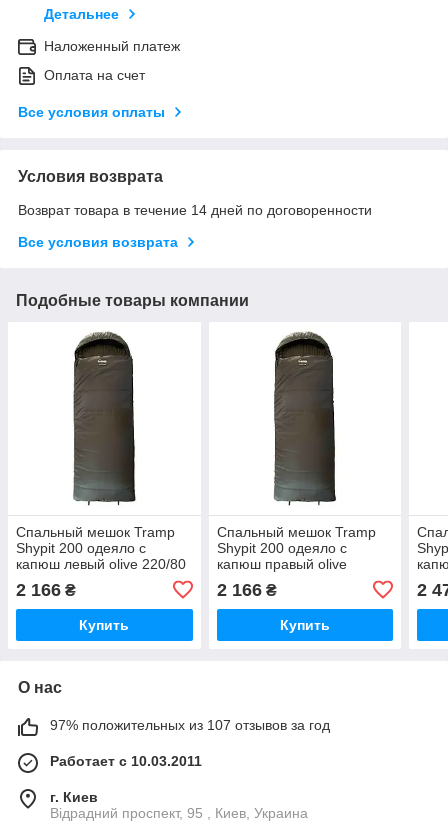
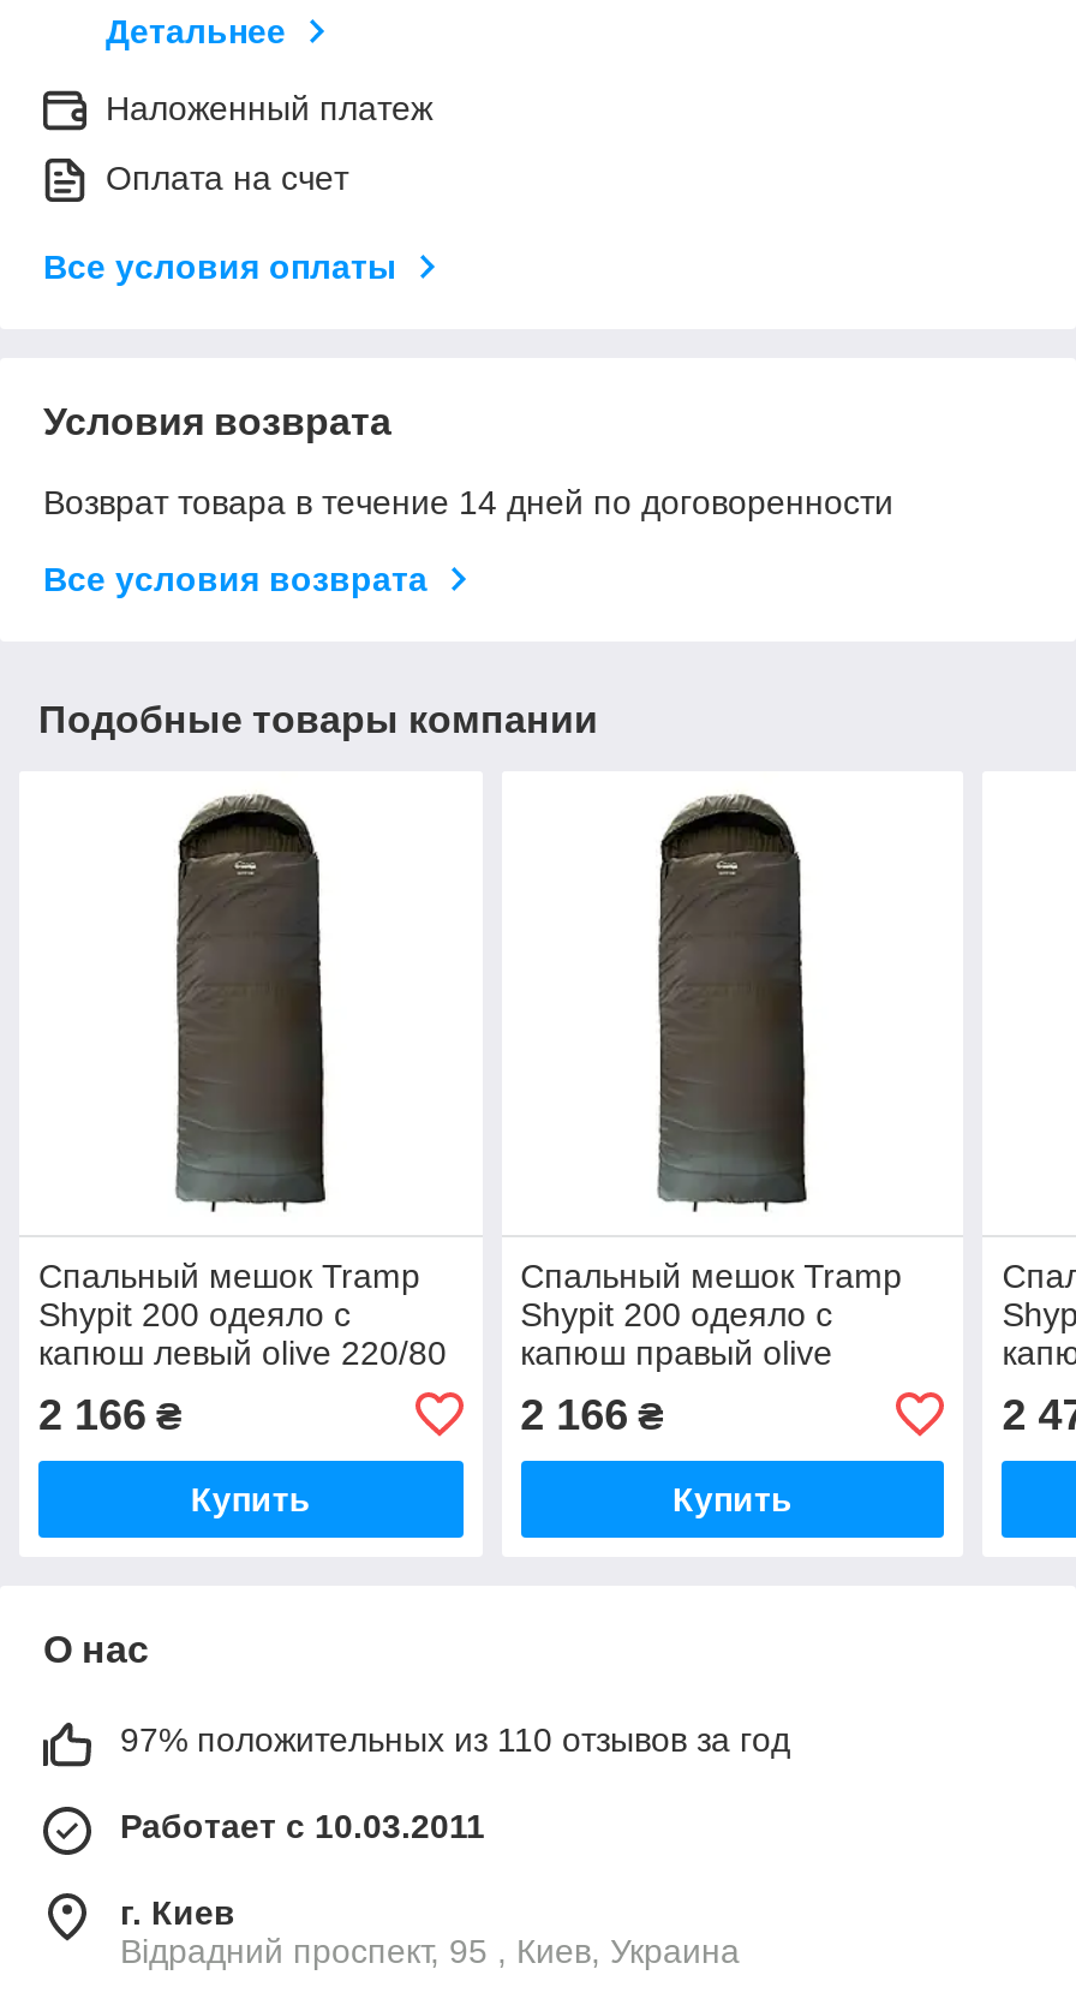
- 97% положительных из 107 отзывов за год
+ 97% положительных из 110 отзывов за год
